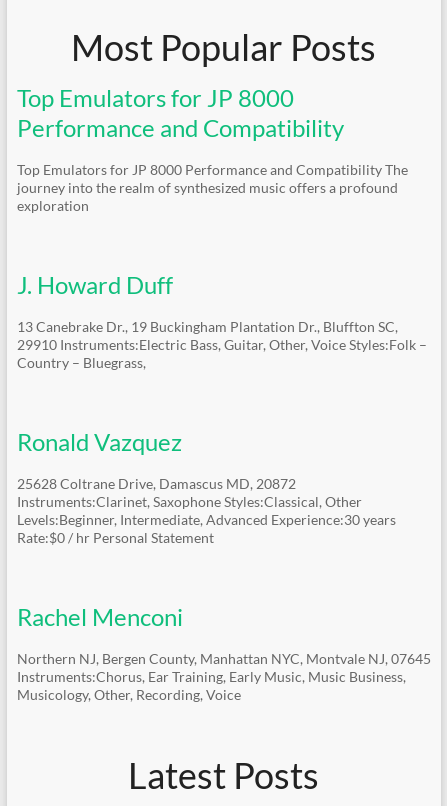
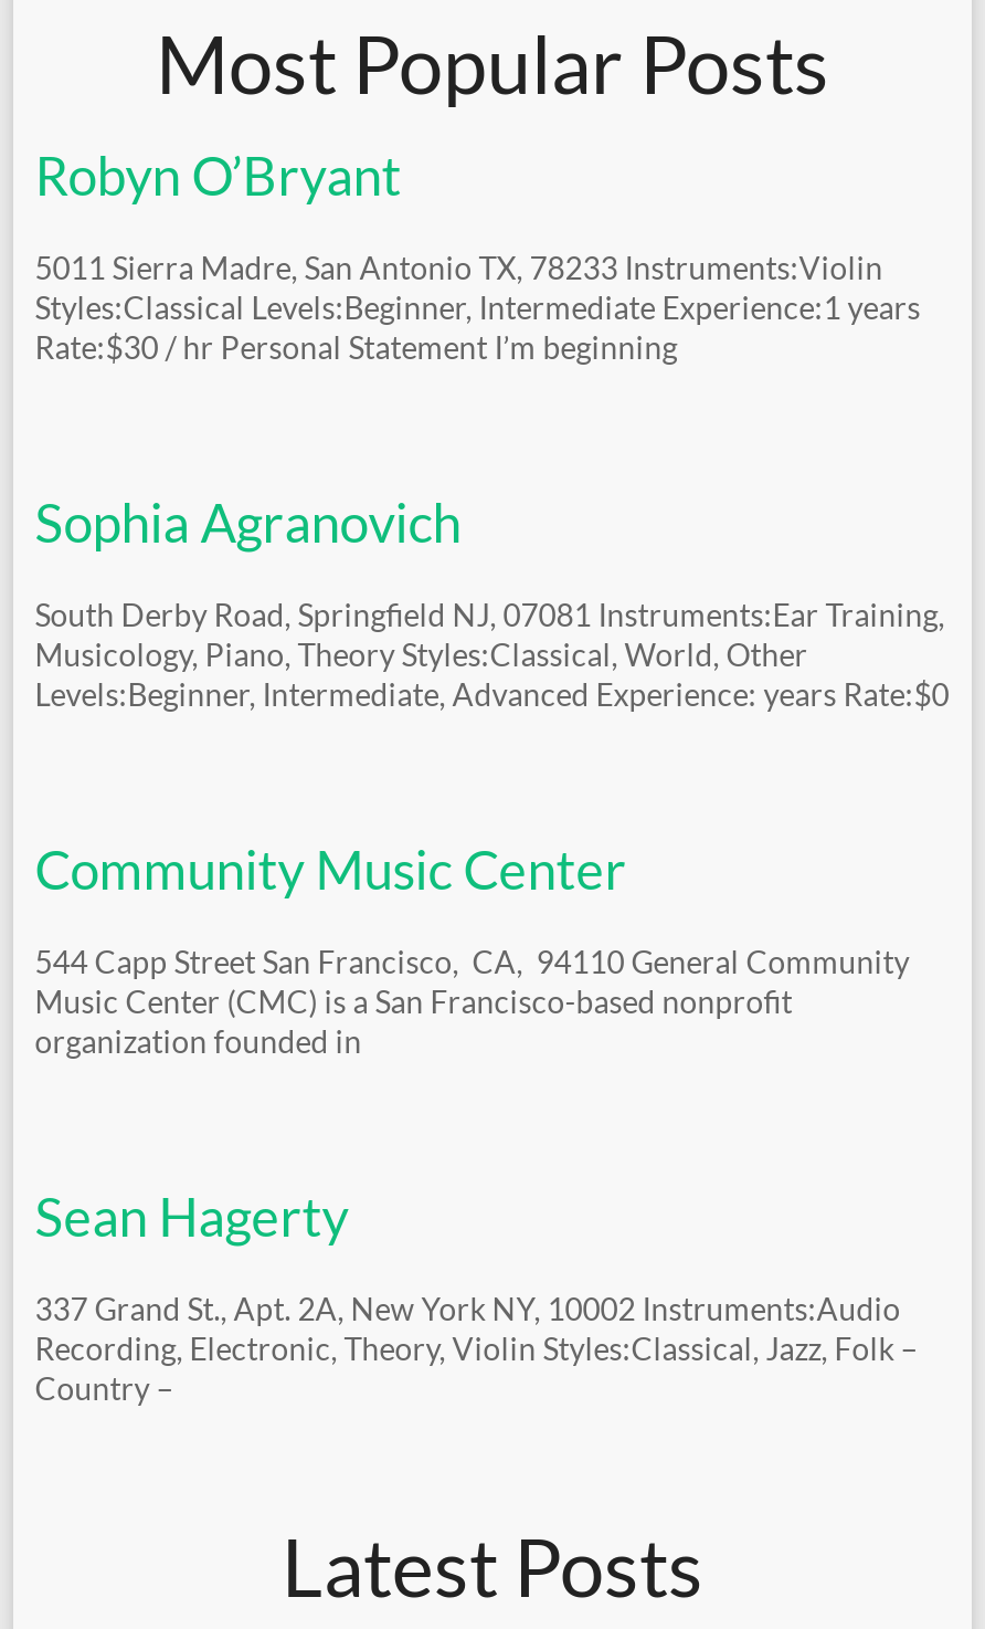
- Top Emulators for JP 8000
- Performance and Compatibility
+ Robyn O’Bryant

- Top Emulators for JP 8000 Performance and Compatibility The
- journey into the realm of synthesized music offers a profound
- exploration
+ 5011 Sierra Madre, San Antonio TX, 78233 Instruments:Violin
+ Styles:Classical Levels:Beginner, Intermediate Experience:1 years
+ Rate:$30 / hr Personal Statement I’m beginning

- J. Howard Duff
+ Sophia Agranovich

- 13 Canebrake Dr., 19 Buckingham Plantation Dr., Bluffton SC,
- 29910 Instruments:Electric Bass, Guitar, Other, Voice Styles:Folk –
- Country – Bluegrass,
+ South Derby Road, Springfield NJ, 07081 Instruments:Ear Training,
+ Musicology, Piano, Theory Styles:Classical, World, Other
+ Levels:Beginner, Intermediate, Advanced Experience: years Rate:$0

- Ronald Vazquez
+ Community Music Center

- 25628 Coltrane Drive, Damascus MD, 20872
- Instruments:Clarinet, Saxophone Styles:Classical, Other
- Levels:Beginner, Intermediate, Advanced Experience:30 years
- Rate:$0 / hr Personal Statement
+ 544 Capp Street San Francisco, CA, 94110 General Community
+ Music Center (CMC) is a San Francisco-based nonprofit
+ organization founded in

- Rachel Menconi
+ Sean Hagerty

- Northern NJ, Bergen County, Manhattan NYC, Montvale NJ, 07645
- Instruments:Chorus, Ear Training, Early Music, Music Business,
- Musicology, Other, Recording, Voice
+ 337 Grand St., Apt. 2A, New York NY, 10002 Instruments:Audio
+ Recording, Electronic, Theory, Violin Styles:Classical, Jazz, Folk –
+ Country –
